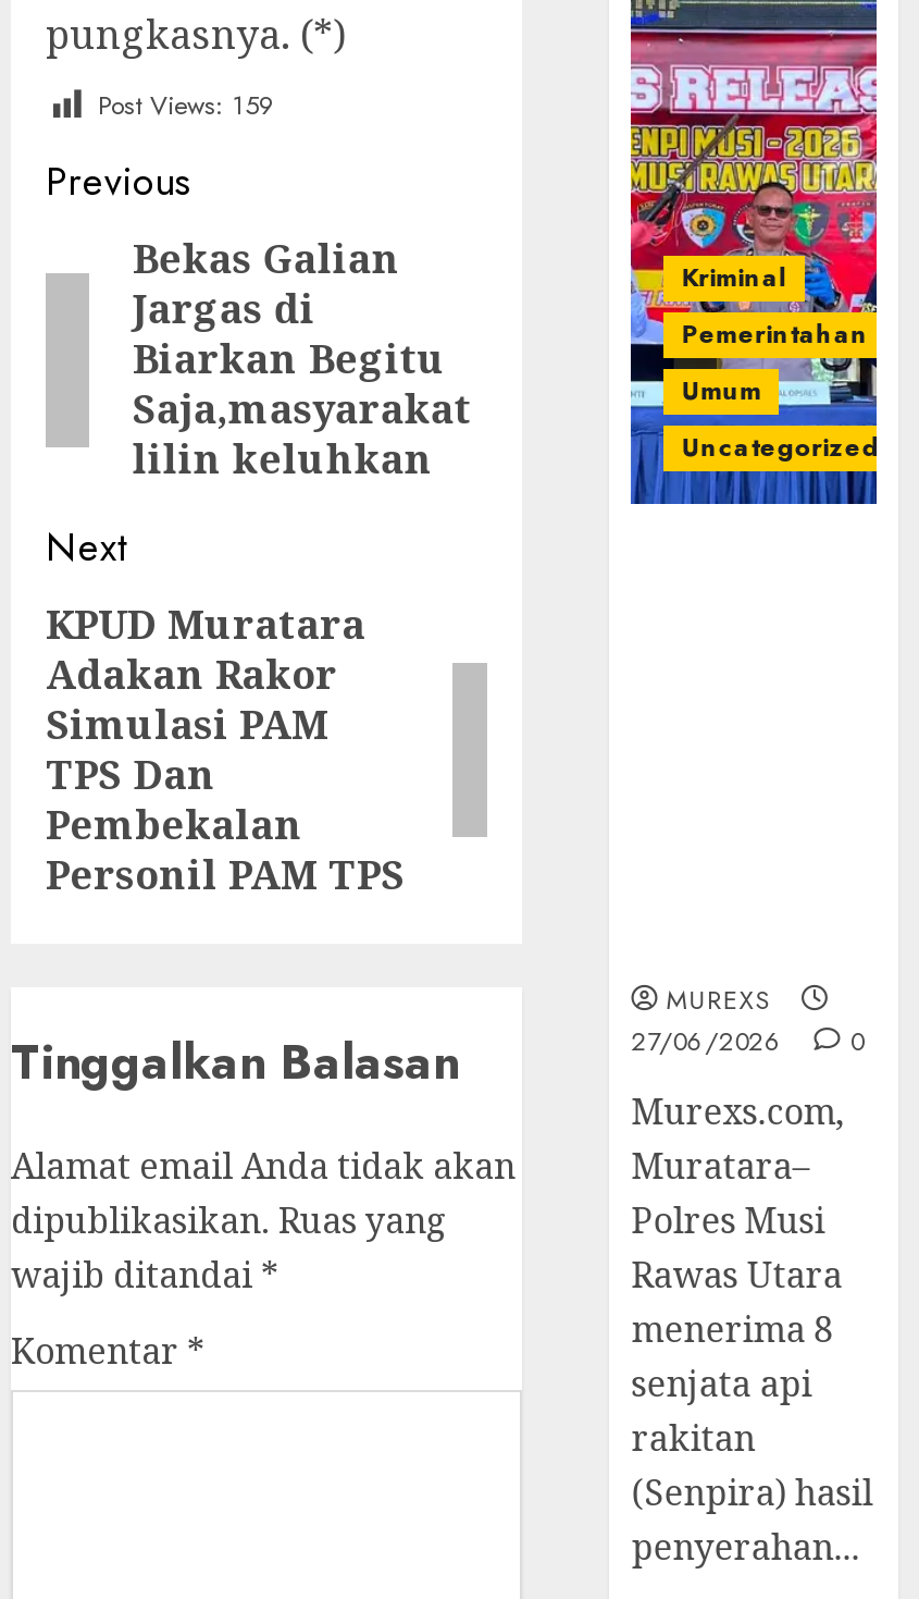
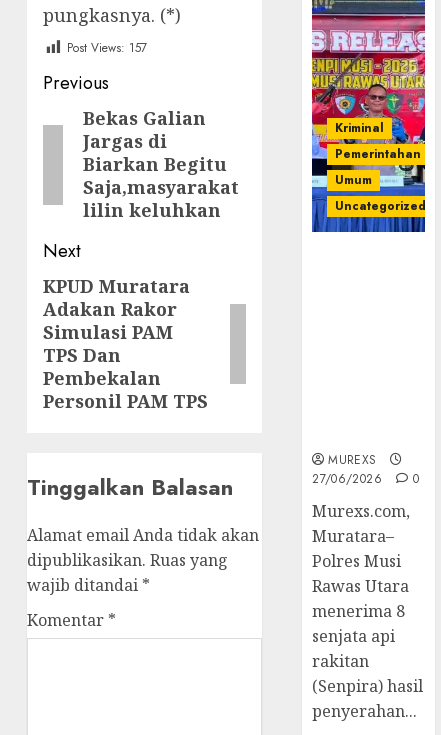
- Post Views: 159
+ Post Views: 157
